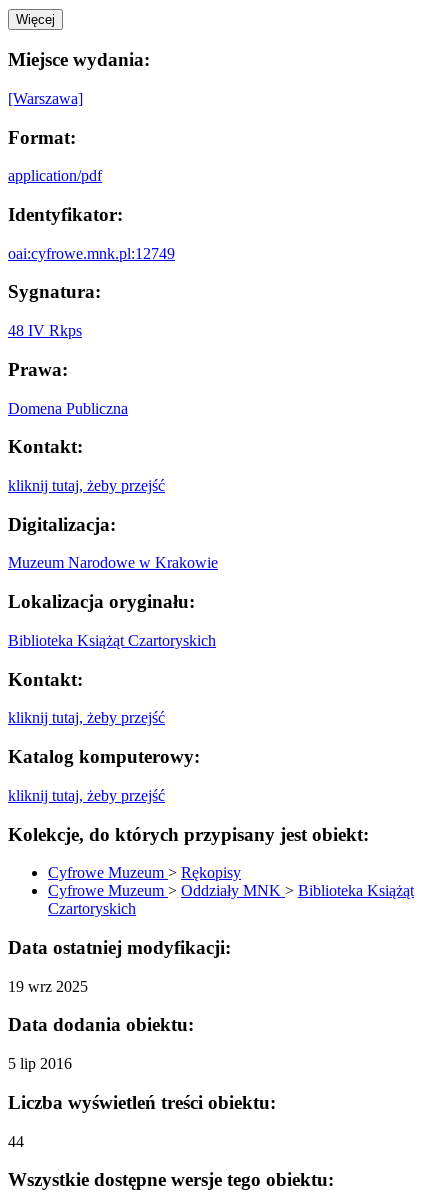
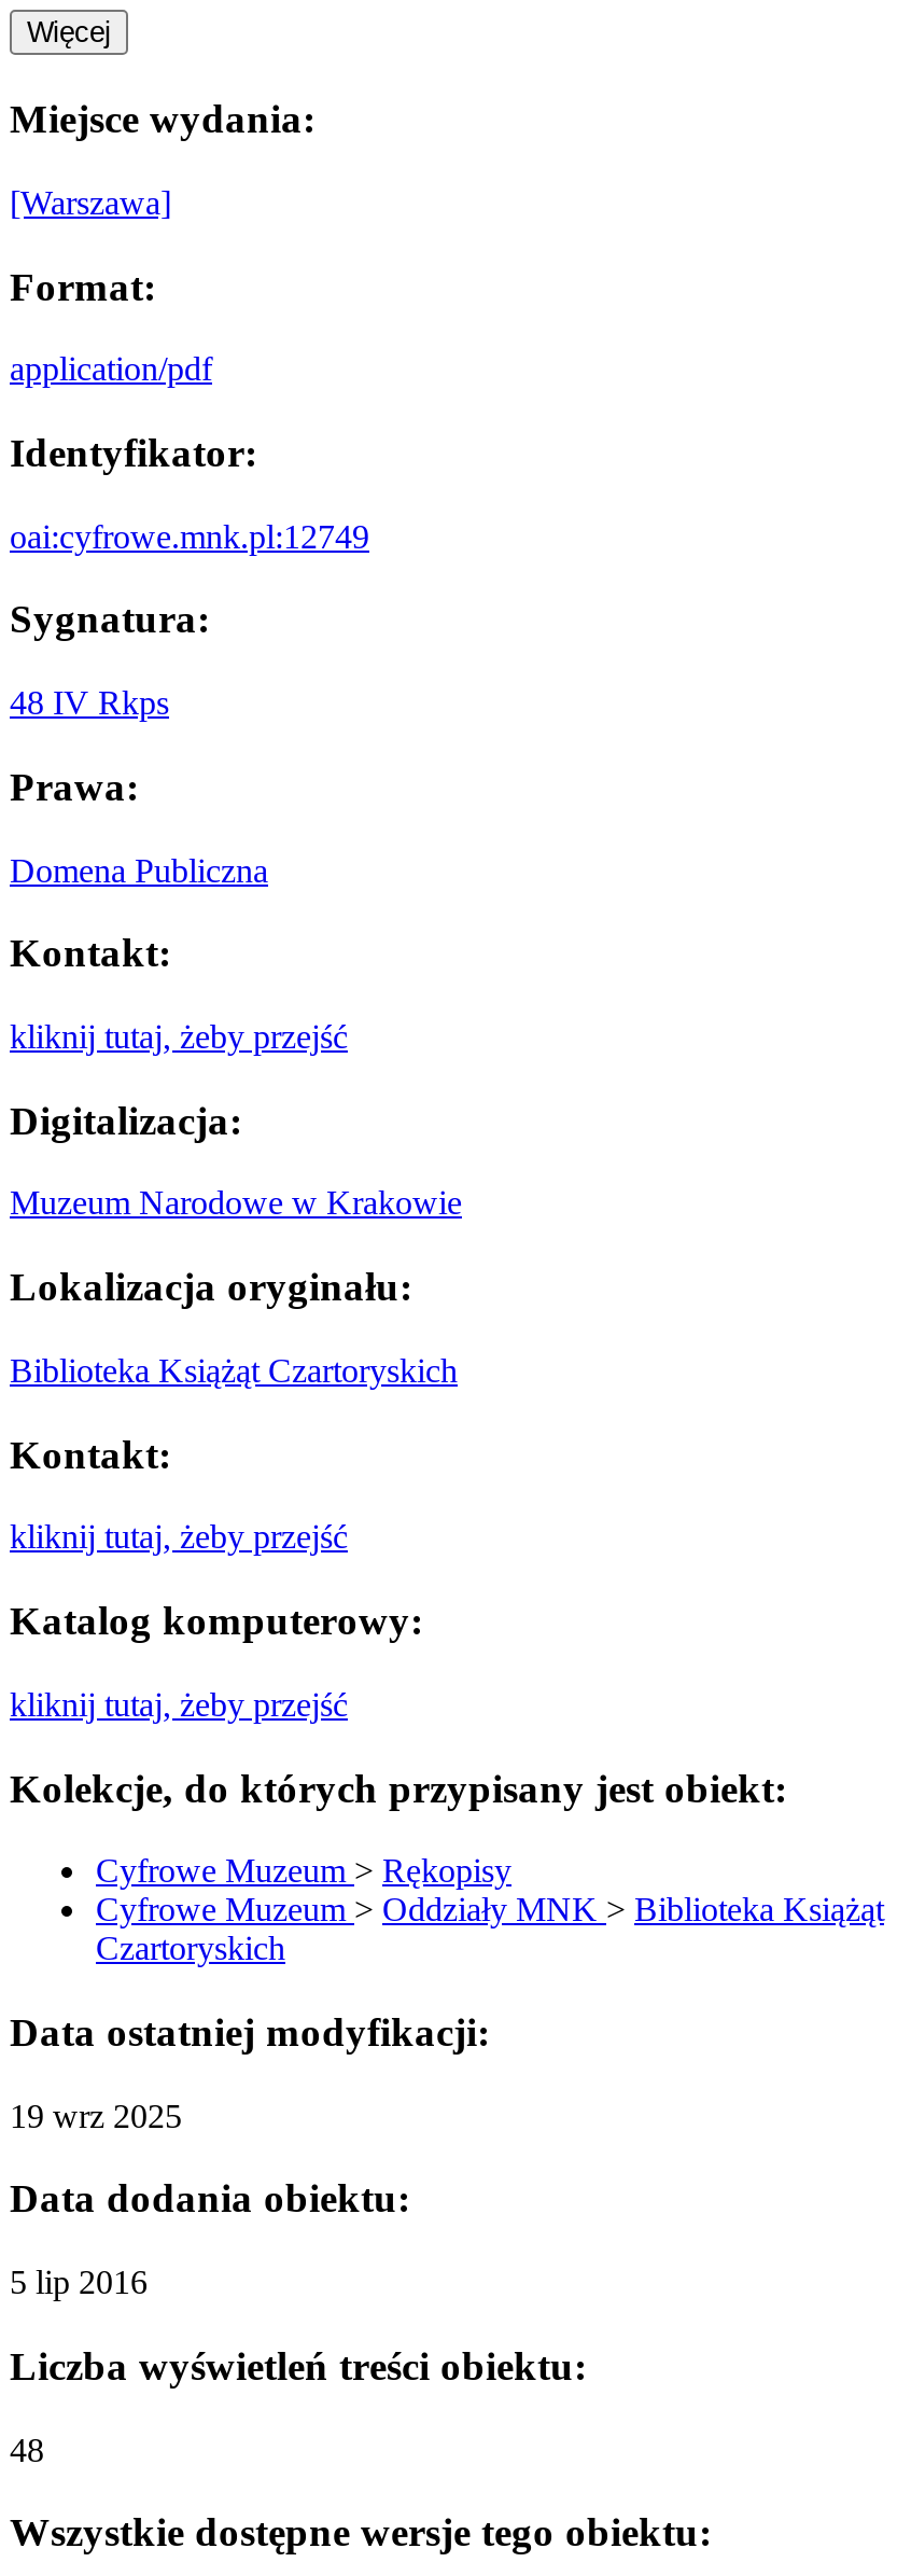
- 44
+ 48
